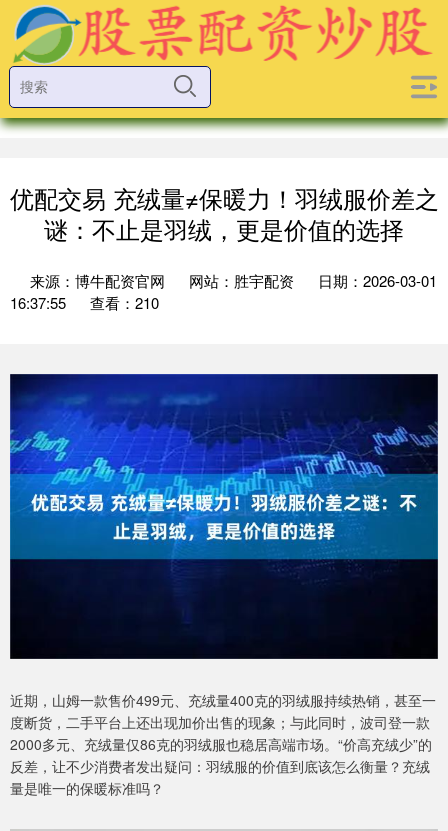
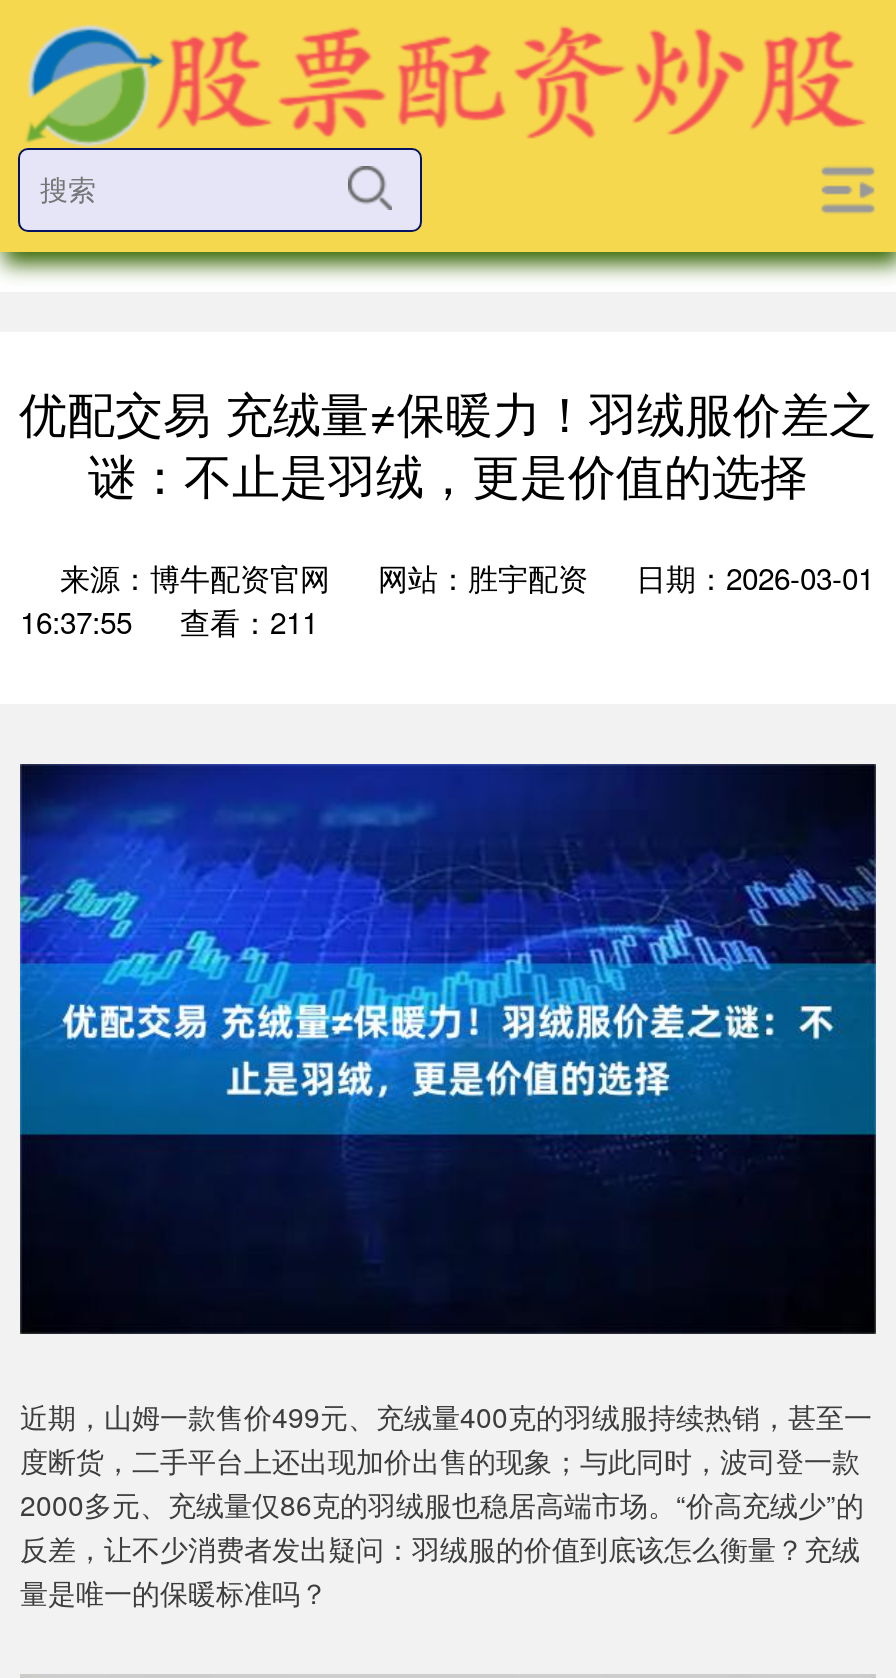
- 16:37:55 查看：210
+ 16:37:55 查看：211
